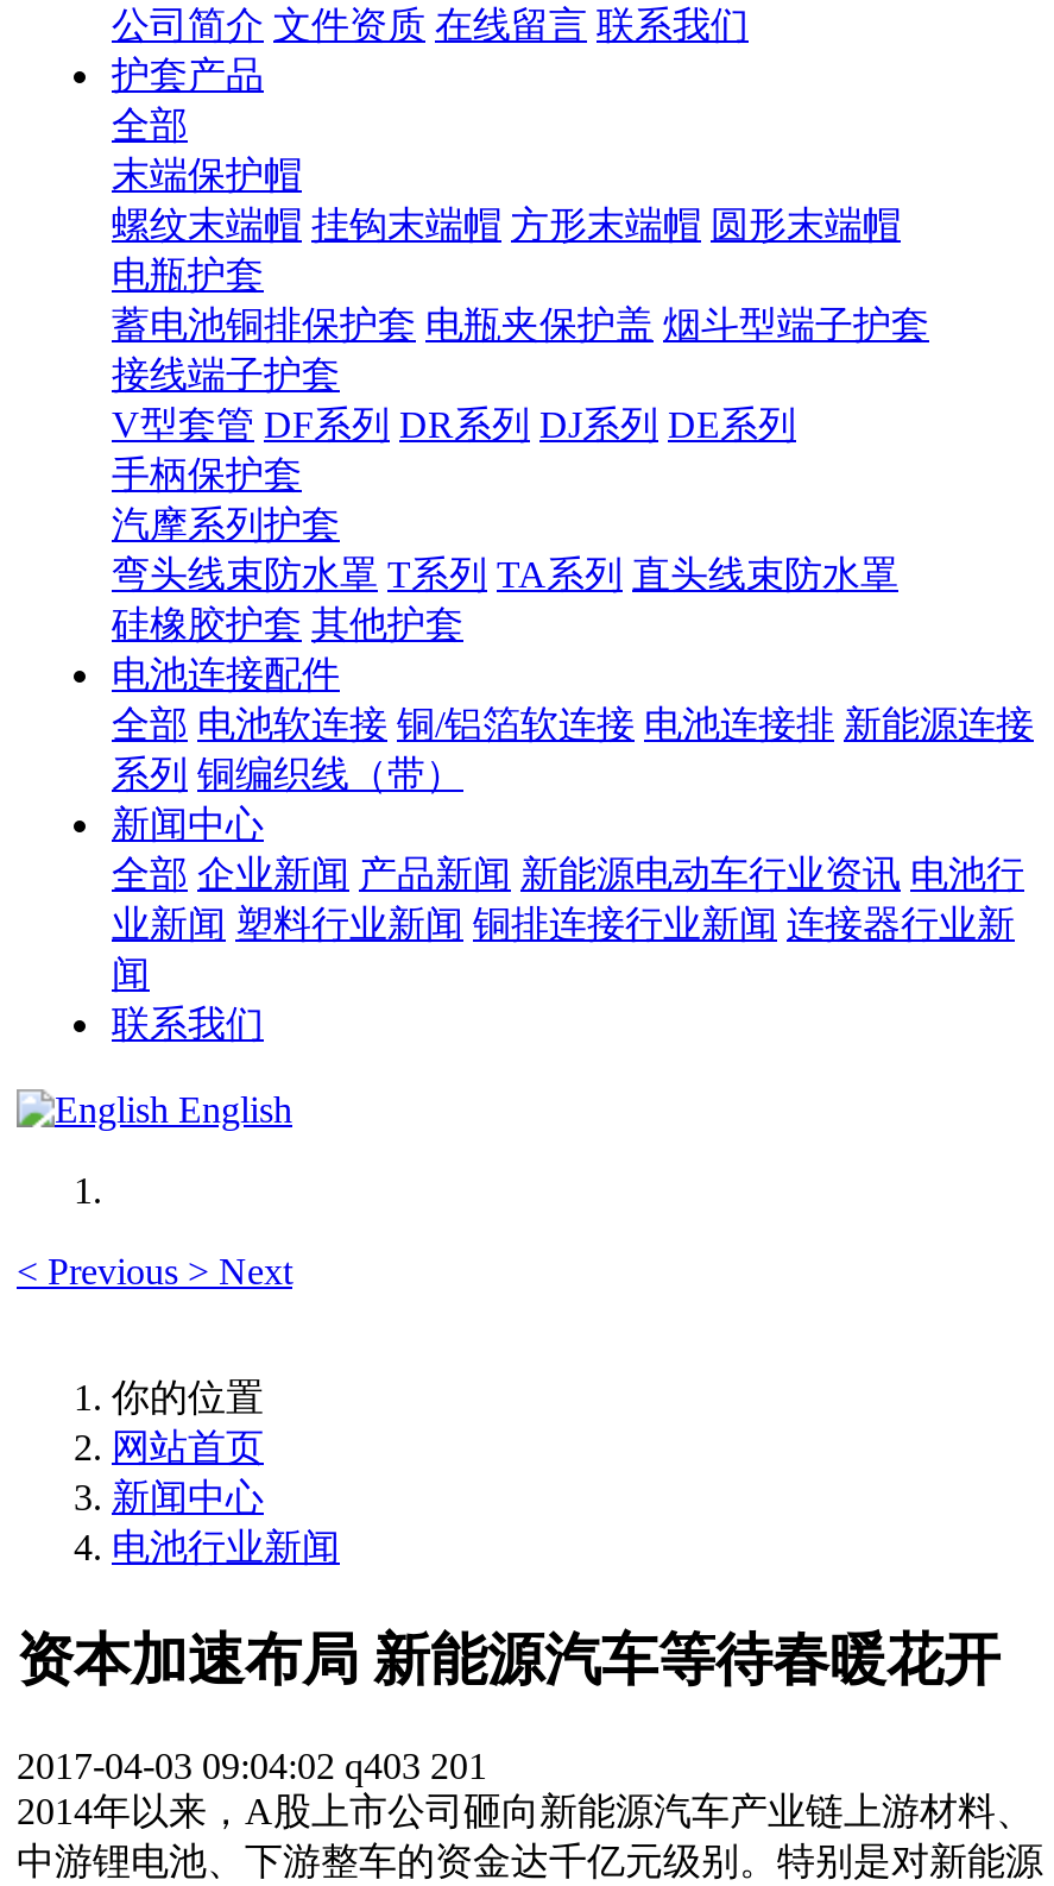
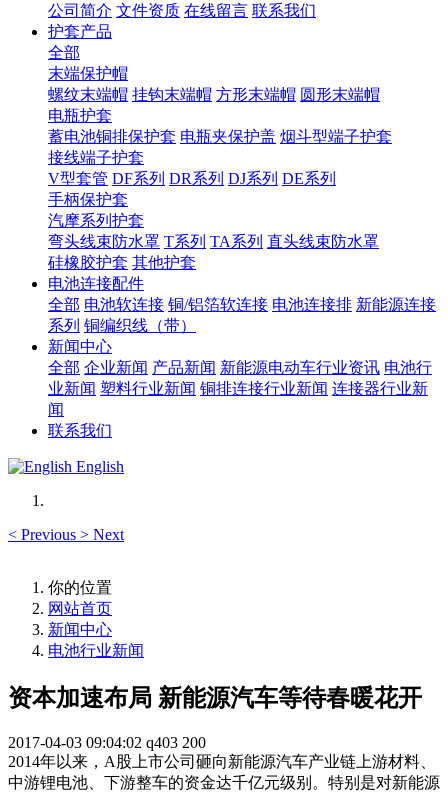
- 2017-04-03 09:04:02 q403 201
+ 2017-04-03 09:04:02 q403 200
